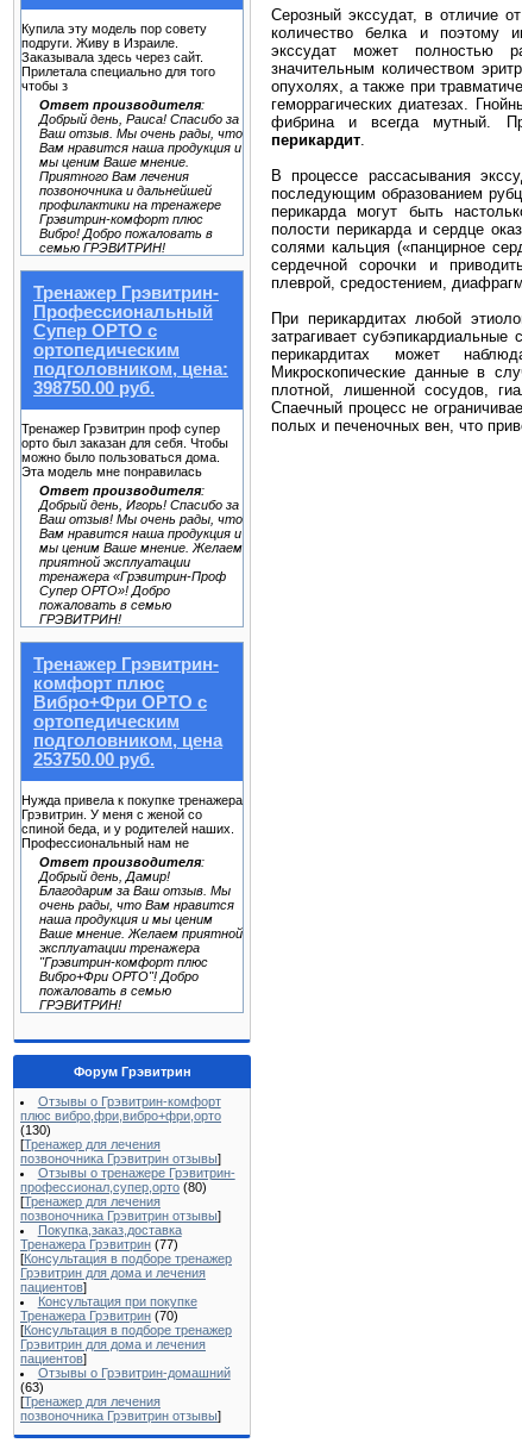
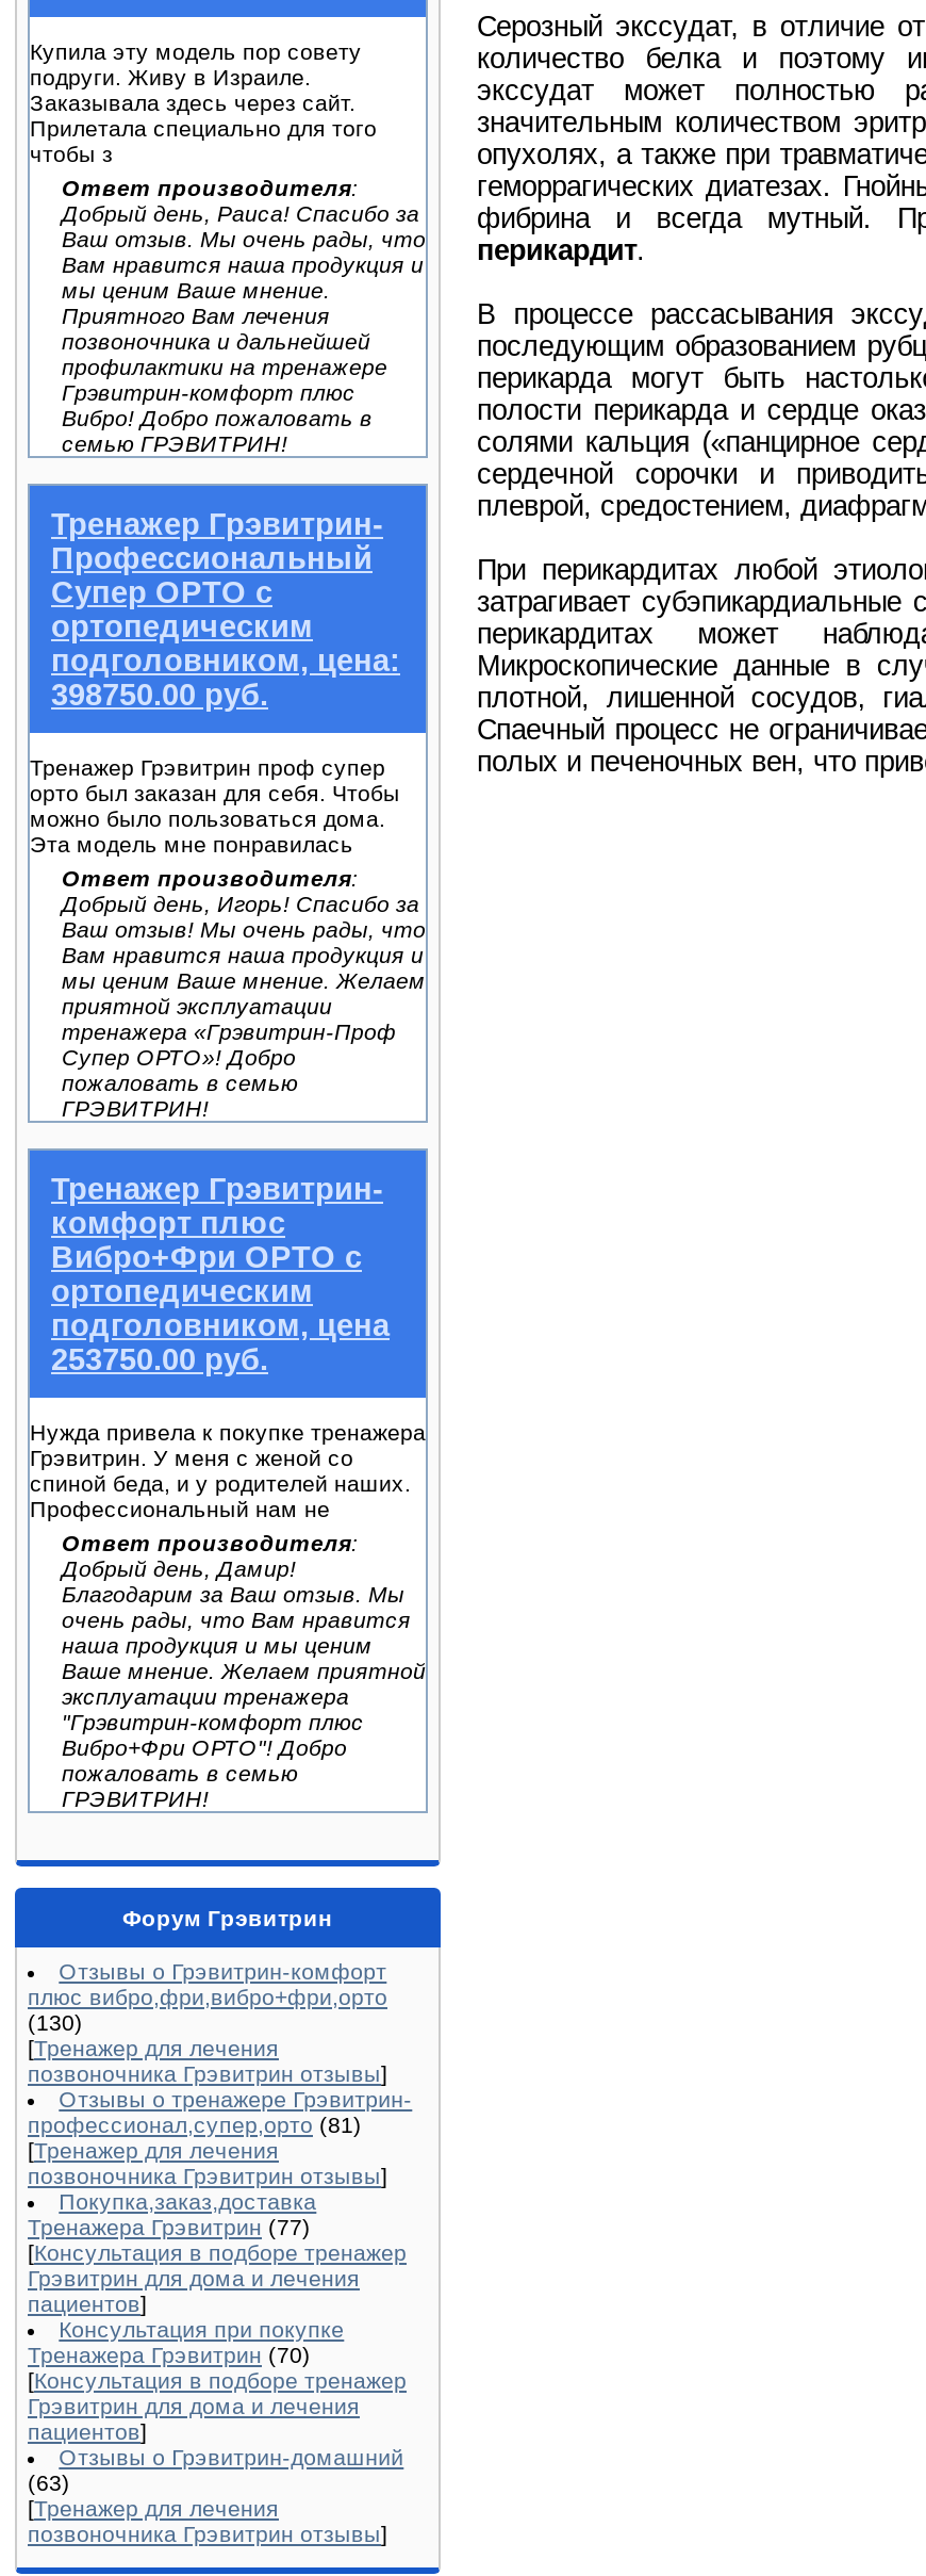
- профессионал,супер,орто (80)
+ профессионал,супер,орто (81)
